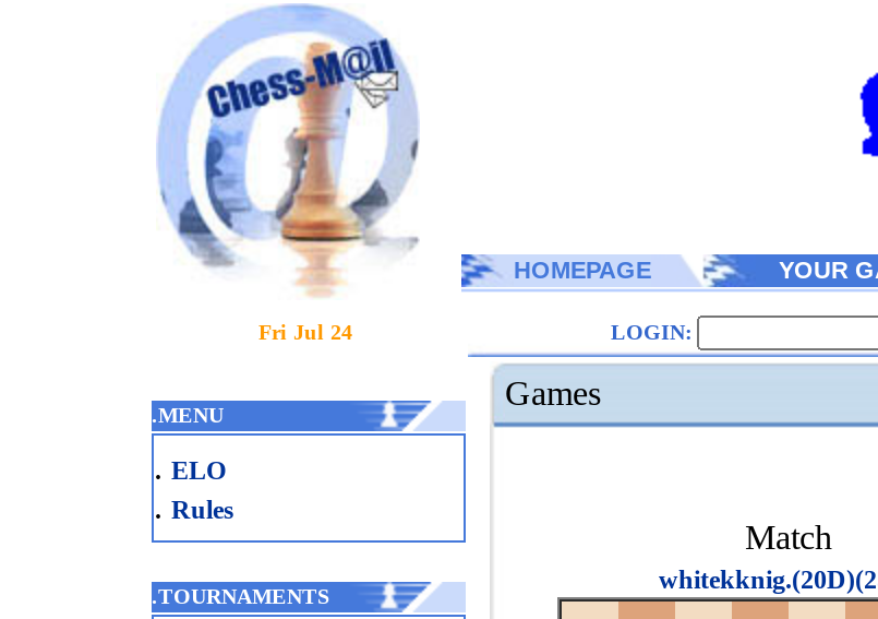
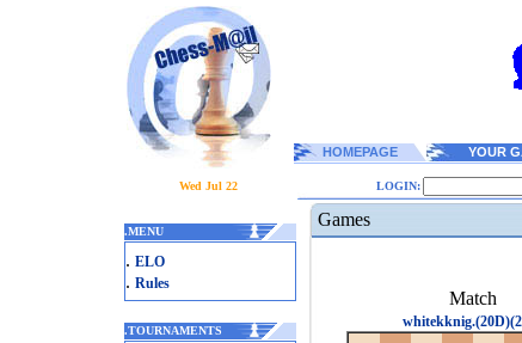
- Fri Jul 24
+ Wed Jul 22
